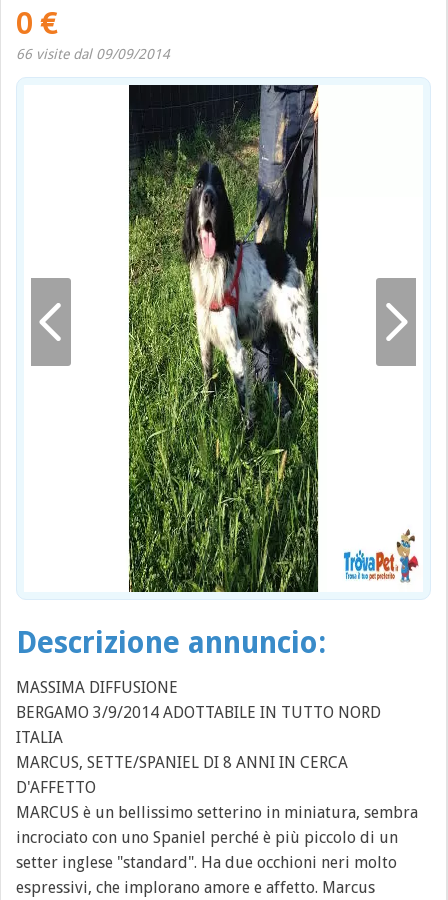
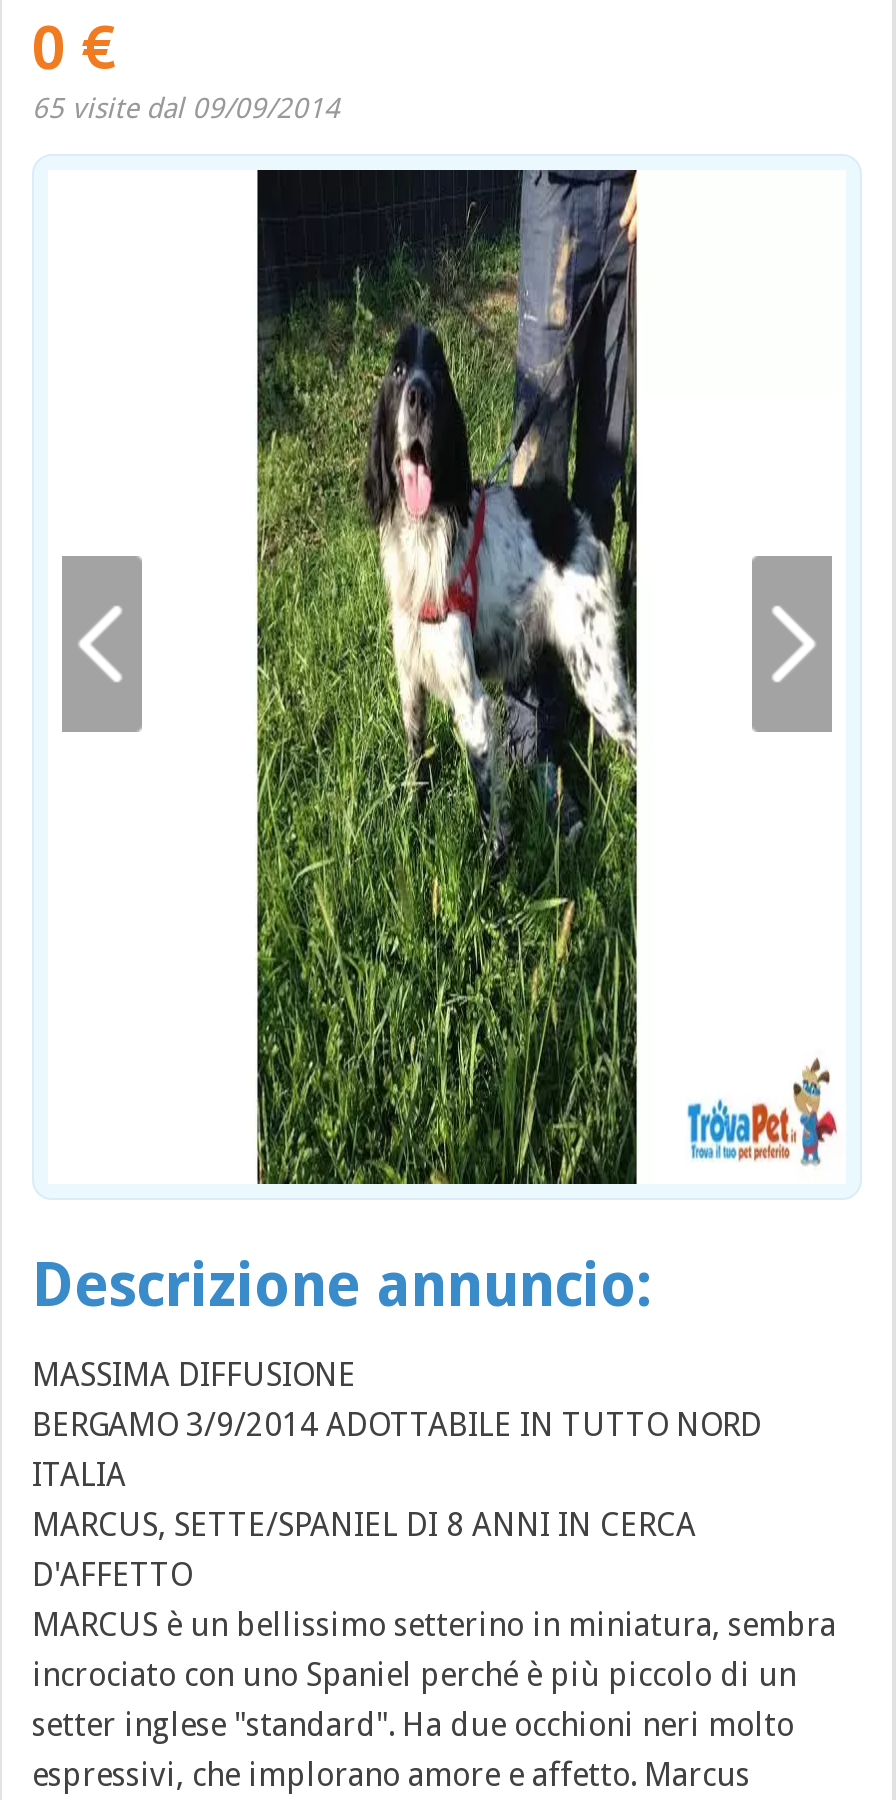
- 66 visite dal 09/09/2014
+ 65 visite dal 09/09/2014
